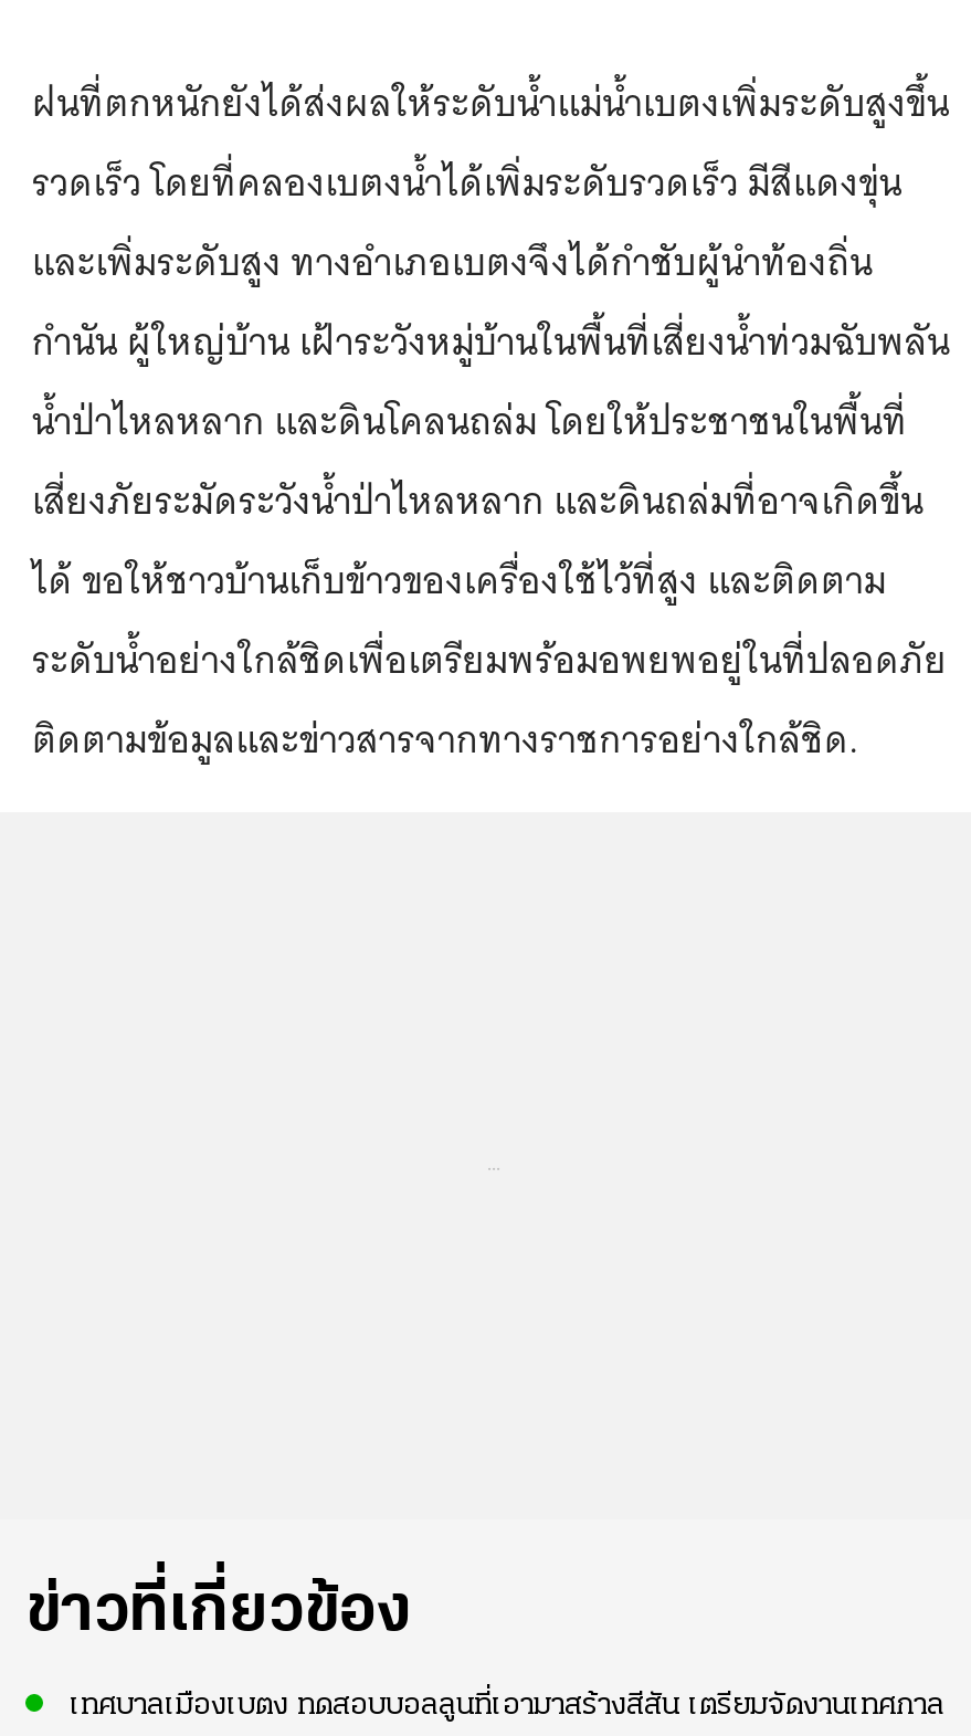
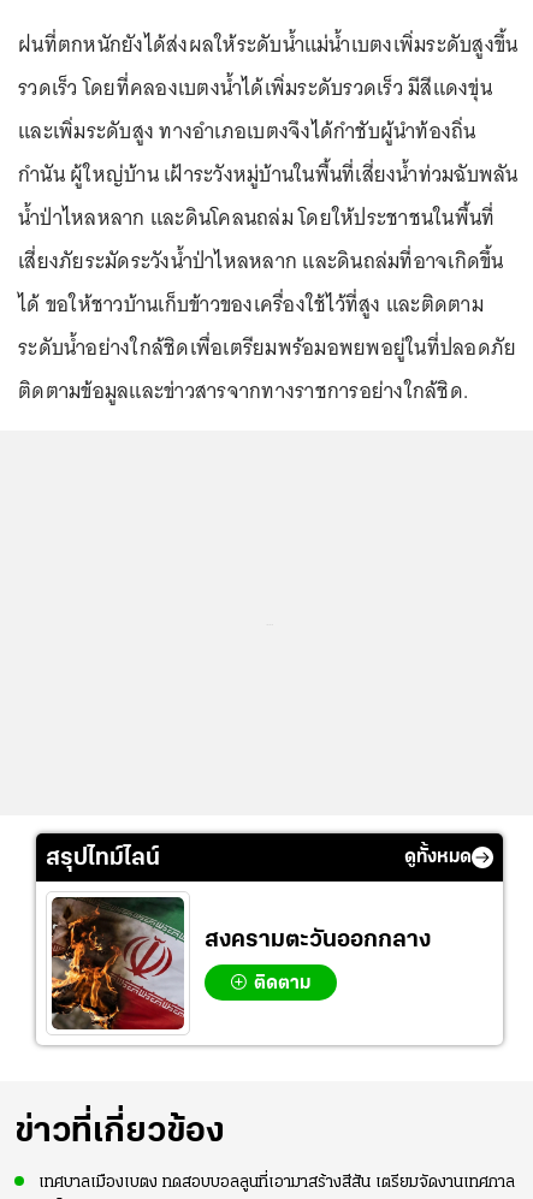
+ สรุปไทม์ไลน์
+ ดูทั้งหมด

+ [image]
+ สงครามตะวันออกกลาง
+ ติดตาม
